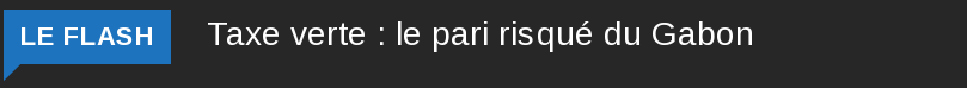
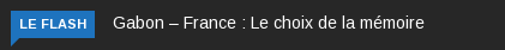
- Taxe verte : le pari risqué du Gabon
+ Gabon – France : Le choix de la mémoire
